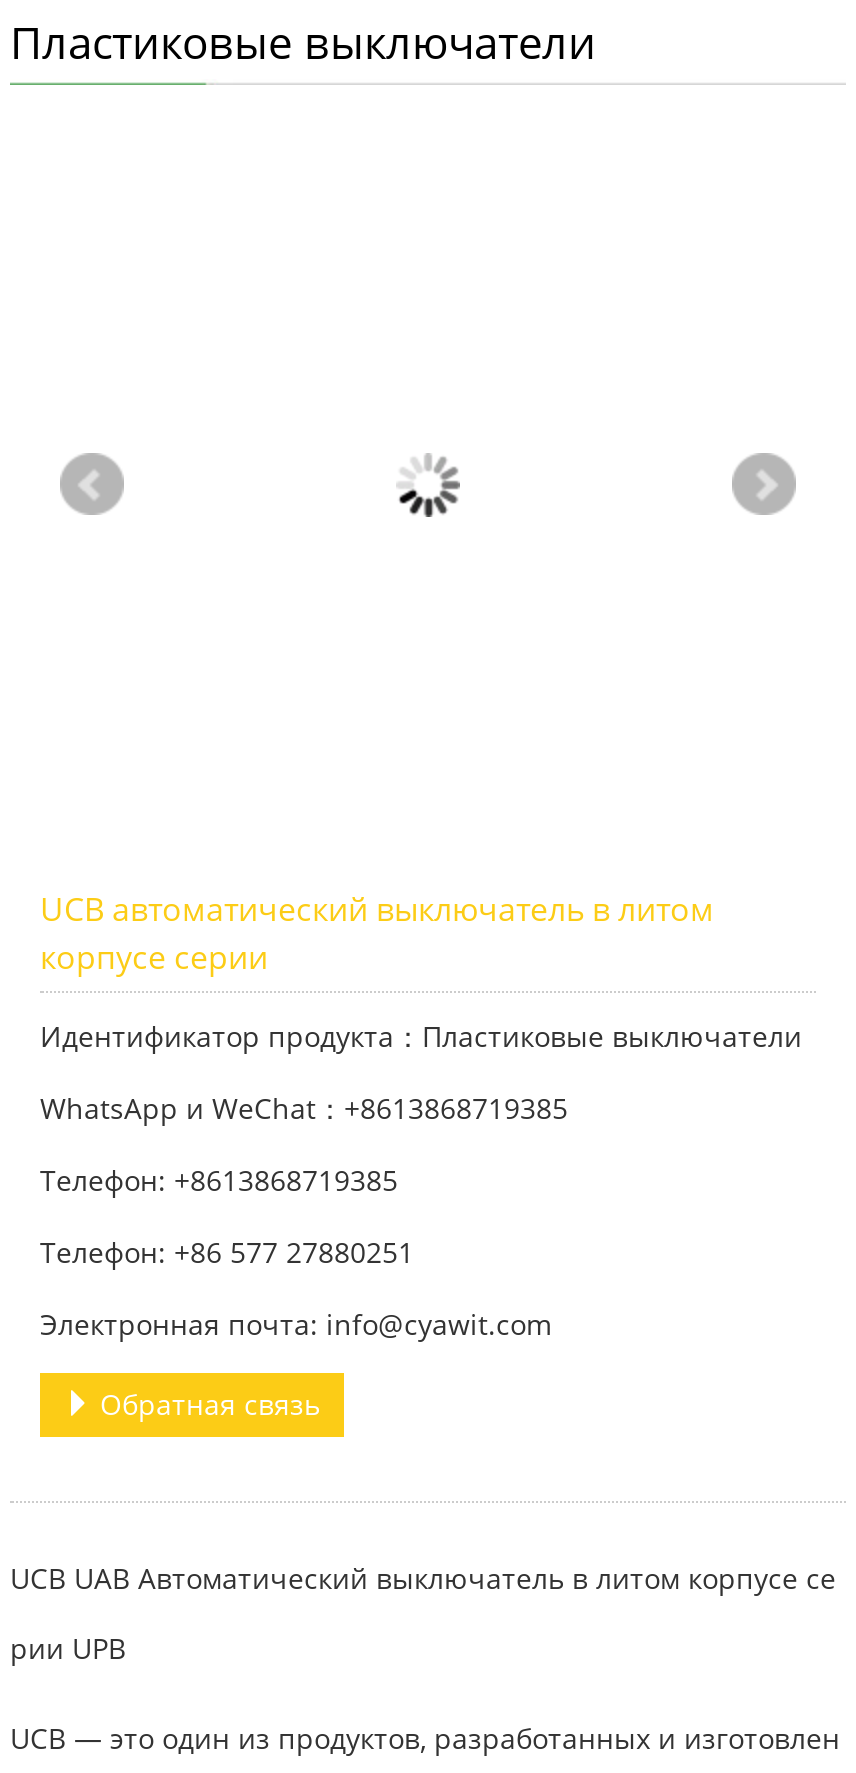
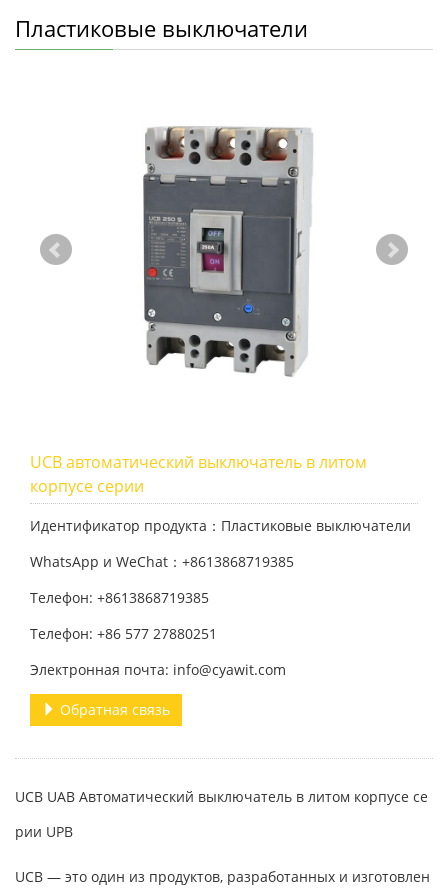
+ [image]
